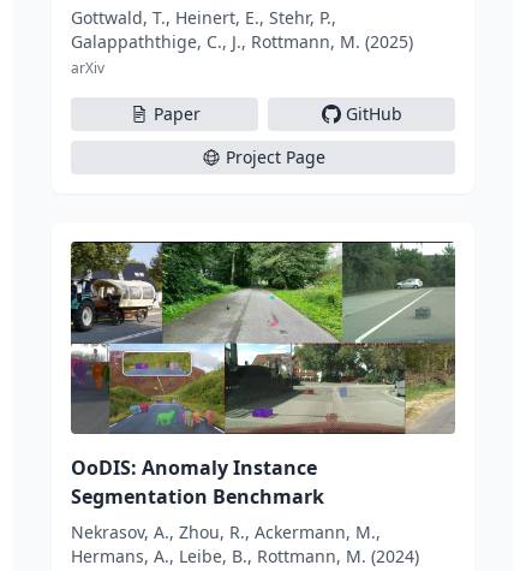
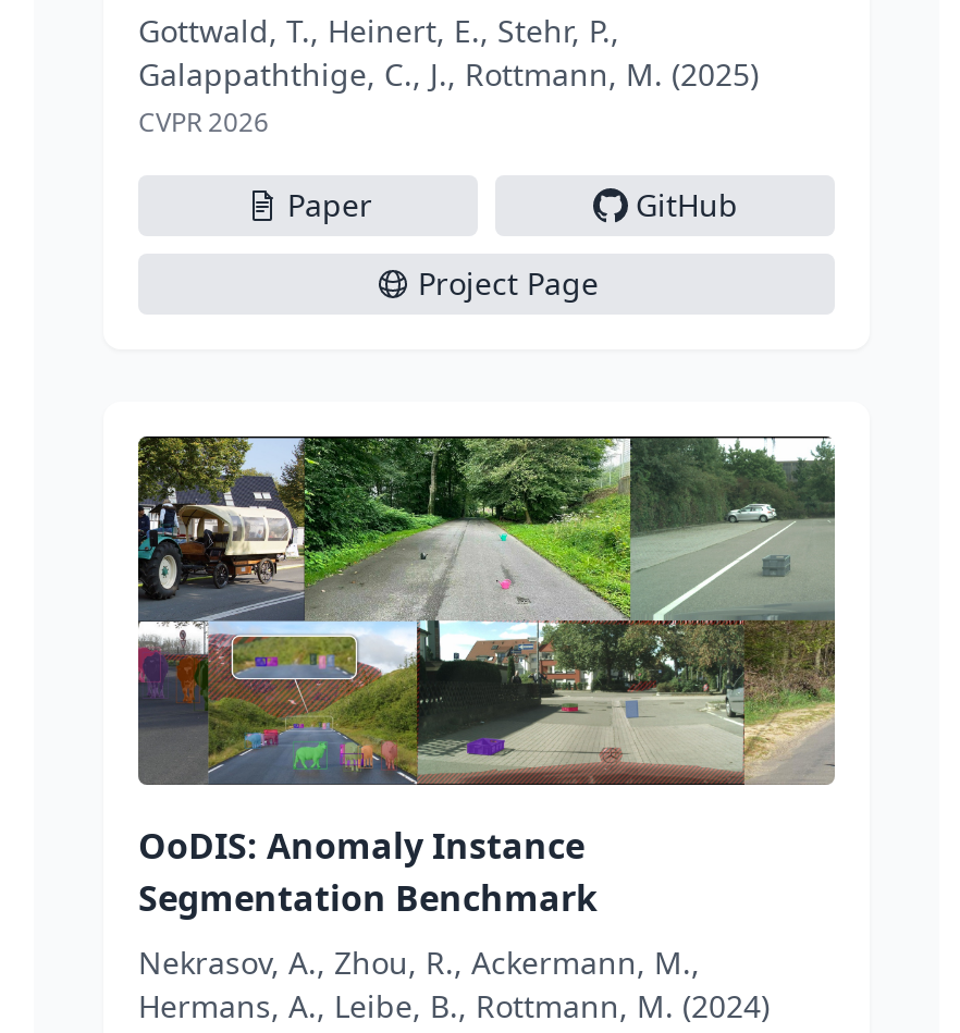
- arXiv
+ CVPR 2026
